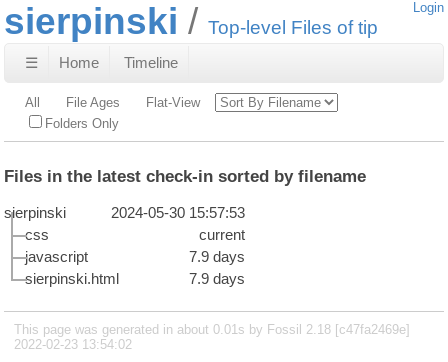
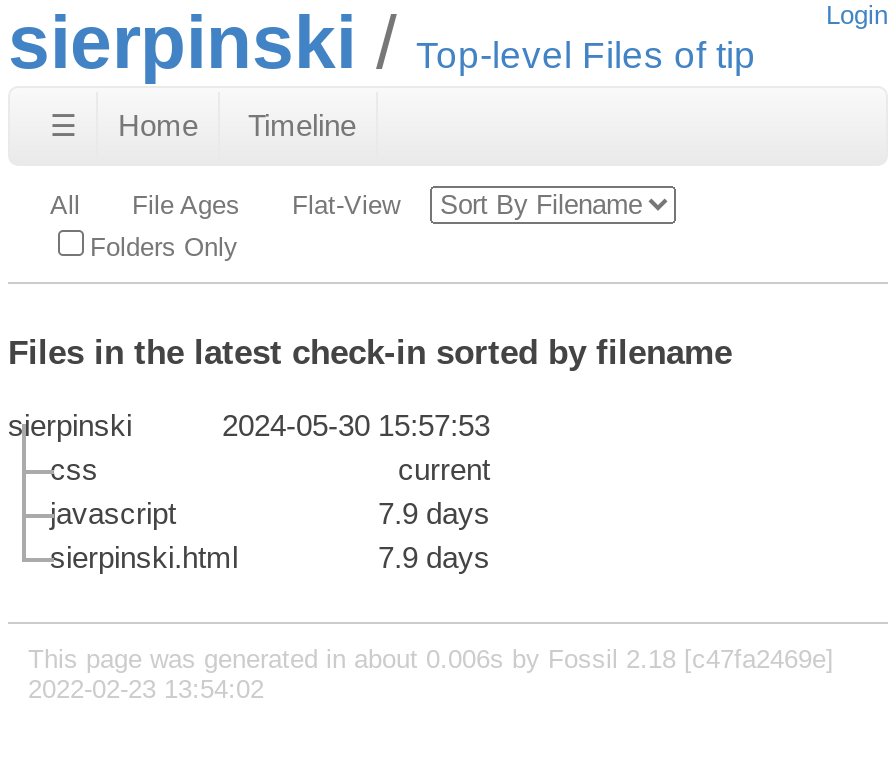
- This page was generated in about 0.01s by Fossil 2.18 [c47fa2469e]
+ This page was generated in about 0.006s by Fossil 2.18 [c47fa2469e]
